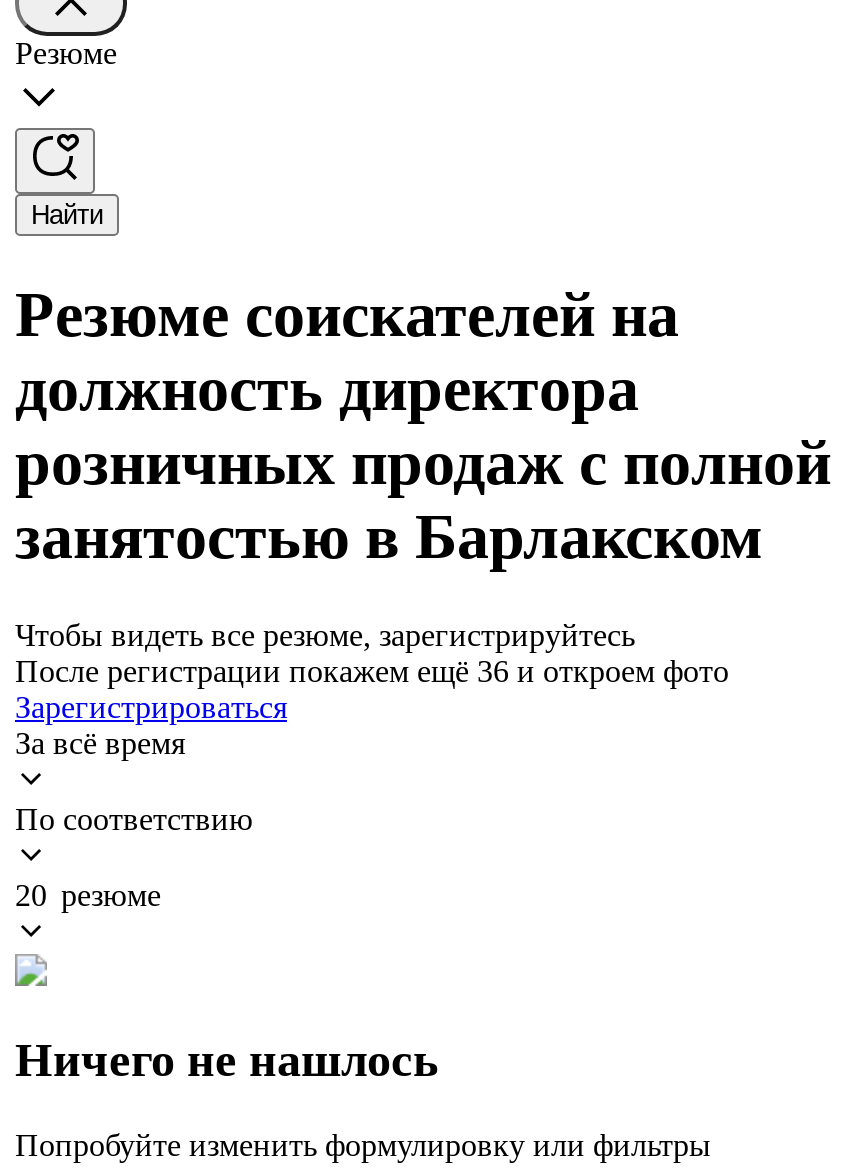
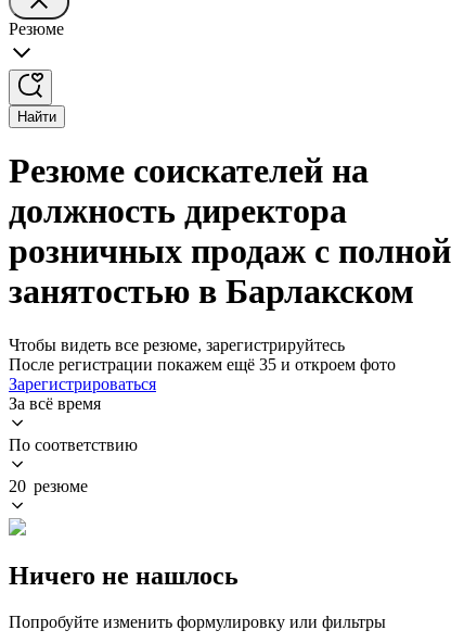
- После регистрации покажем ещё 36 и откроем фото
+ После регистрации покажем ещё 35 и откроем фото
